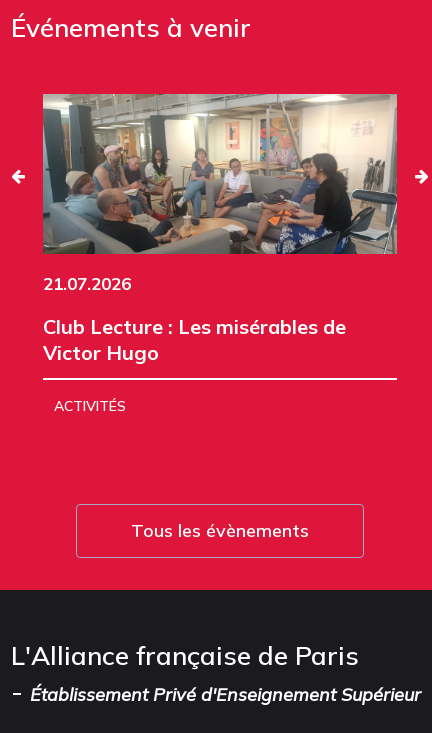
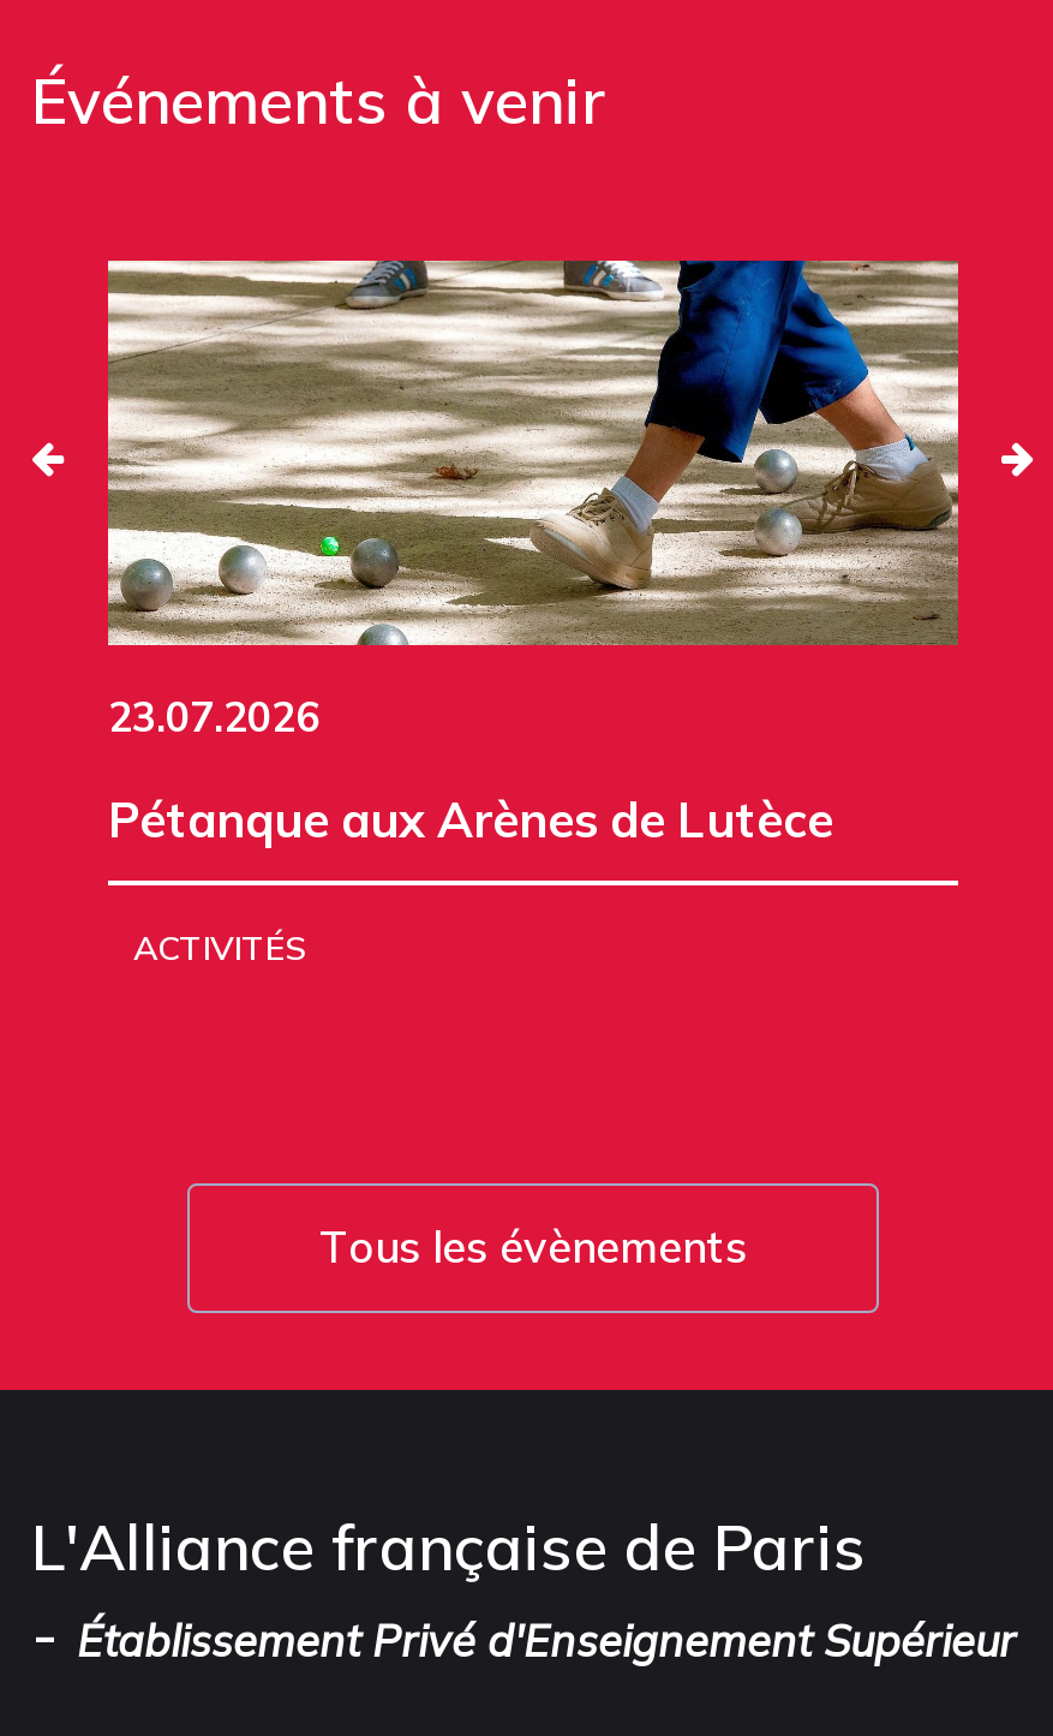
- [image]
- 21.07.2026
+ [image]
+ 23.07.2026

- Club Lecture : Les misérables de
- Victor Hugo
+ Pétanque aux Arènes de Lutèce
